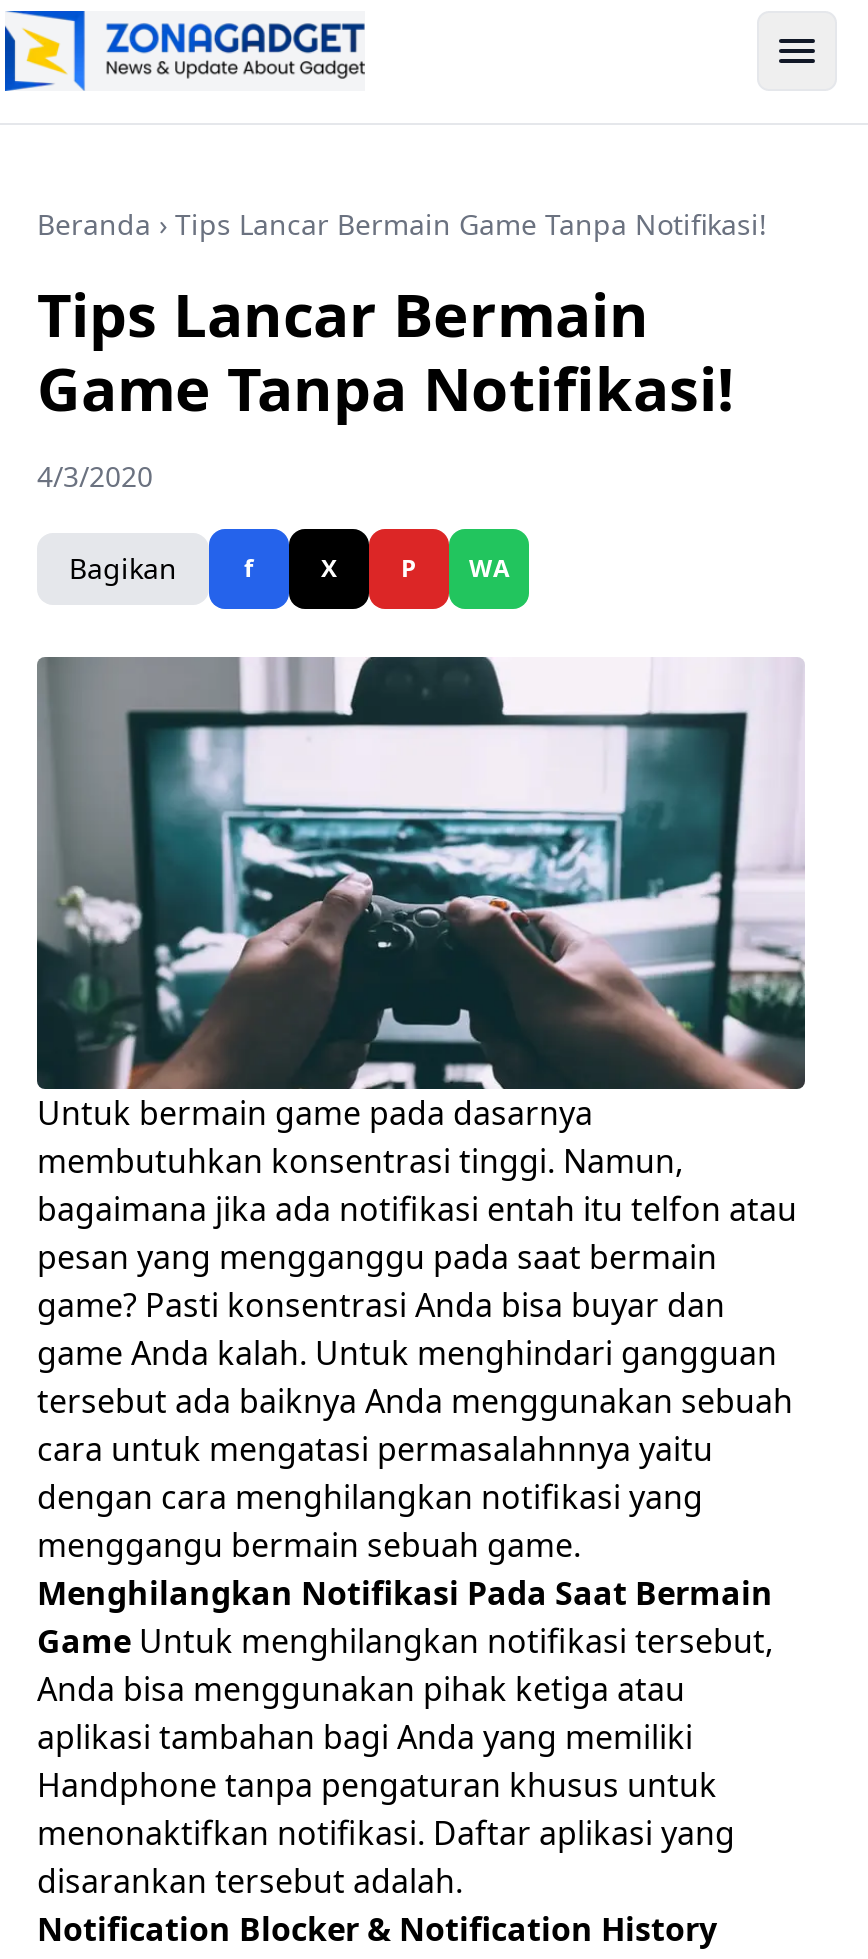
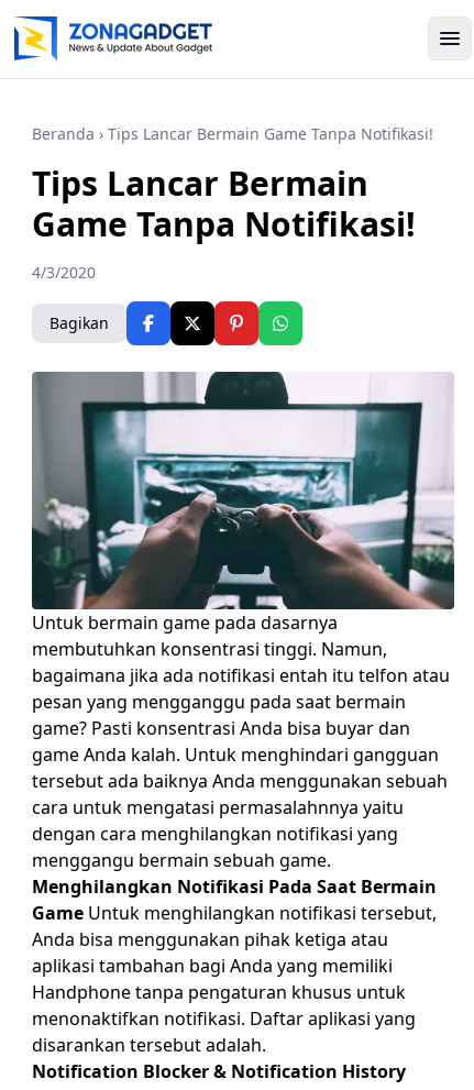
- f
- X
- P
- WA
